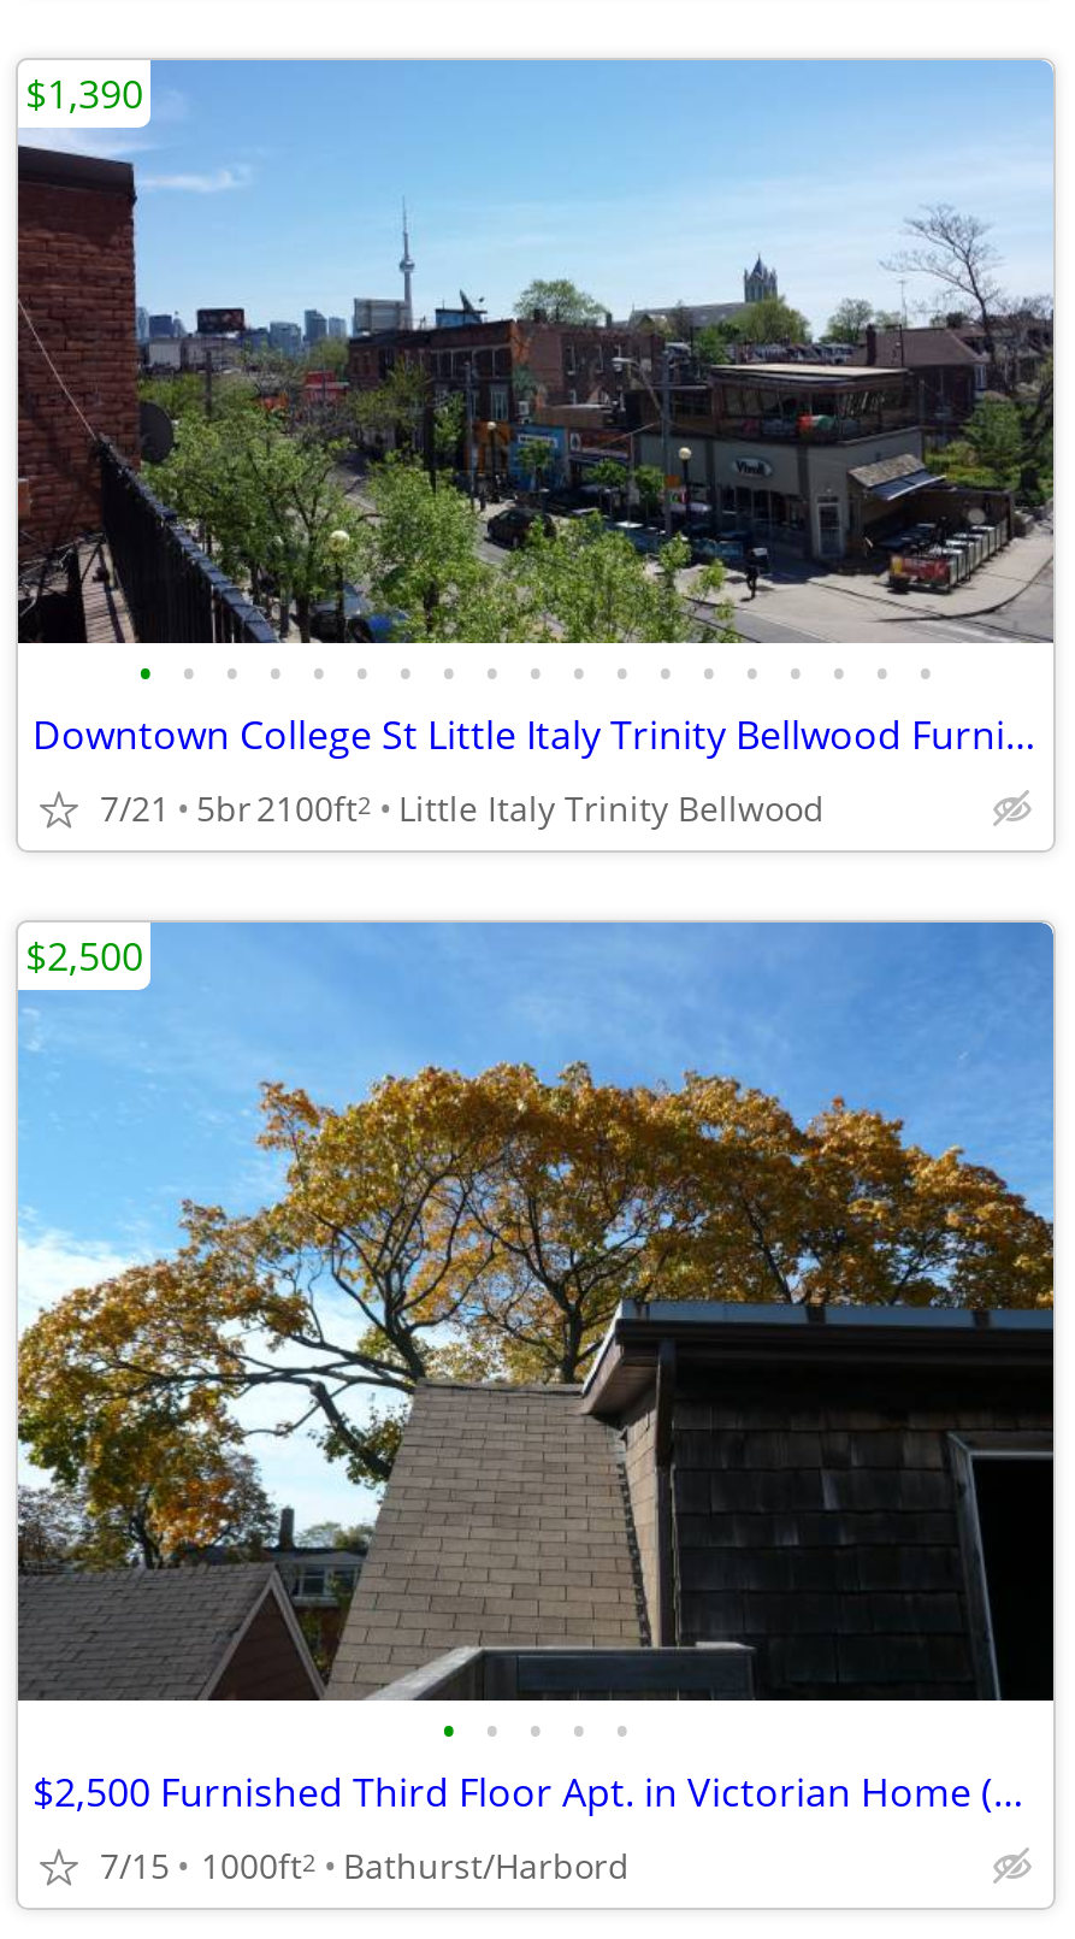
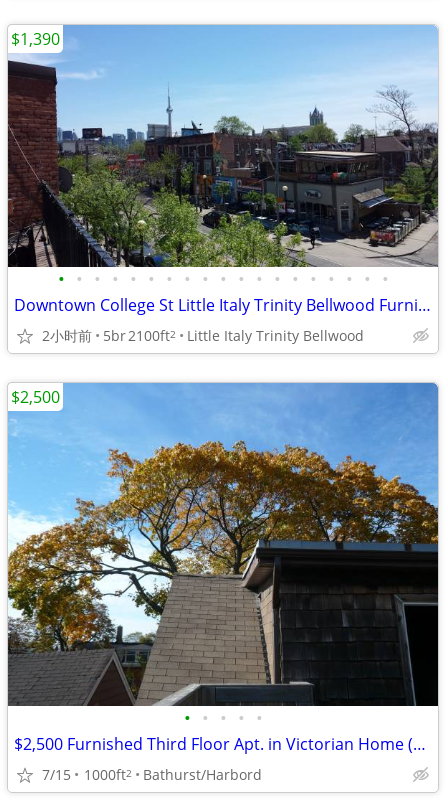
- 7/21 5br 2100ft2 Little Italy Trinity Bellwood
+ 2小时前 5br 2100ft2 Little Italy Trinity Bellwood
